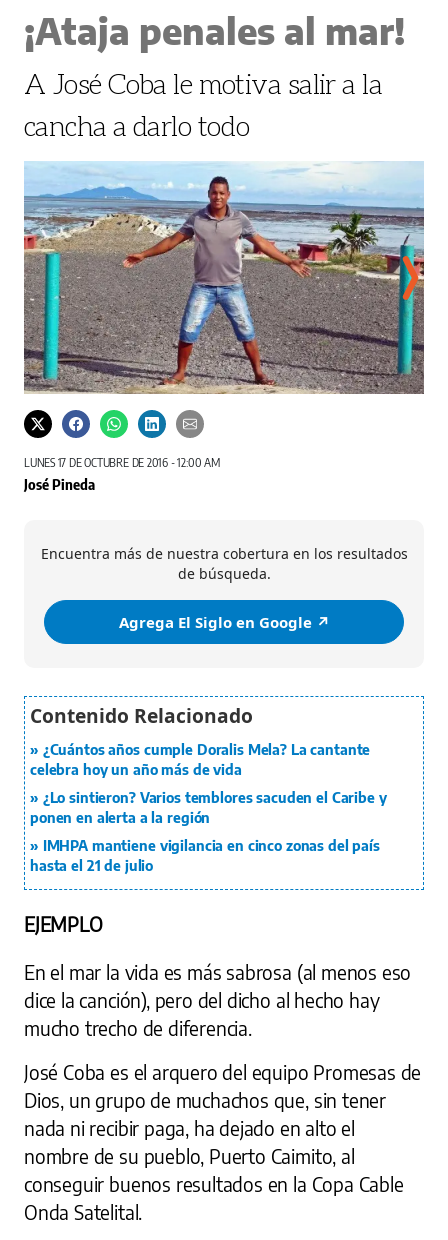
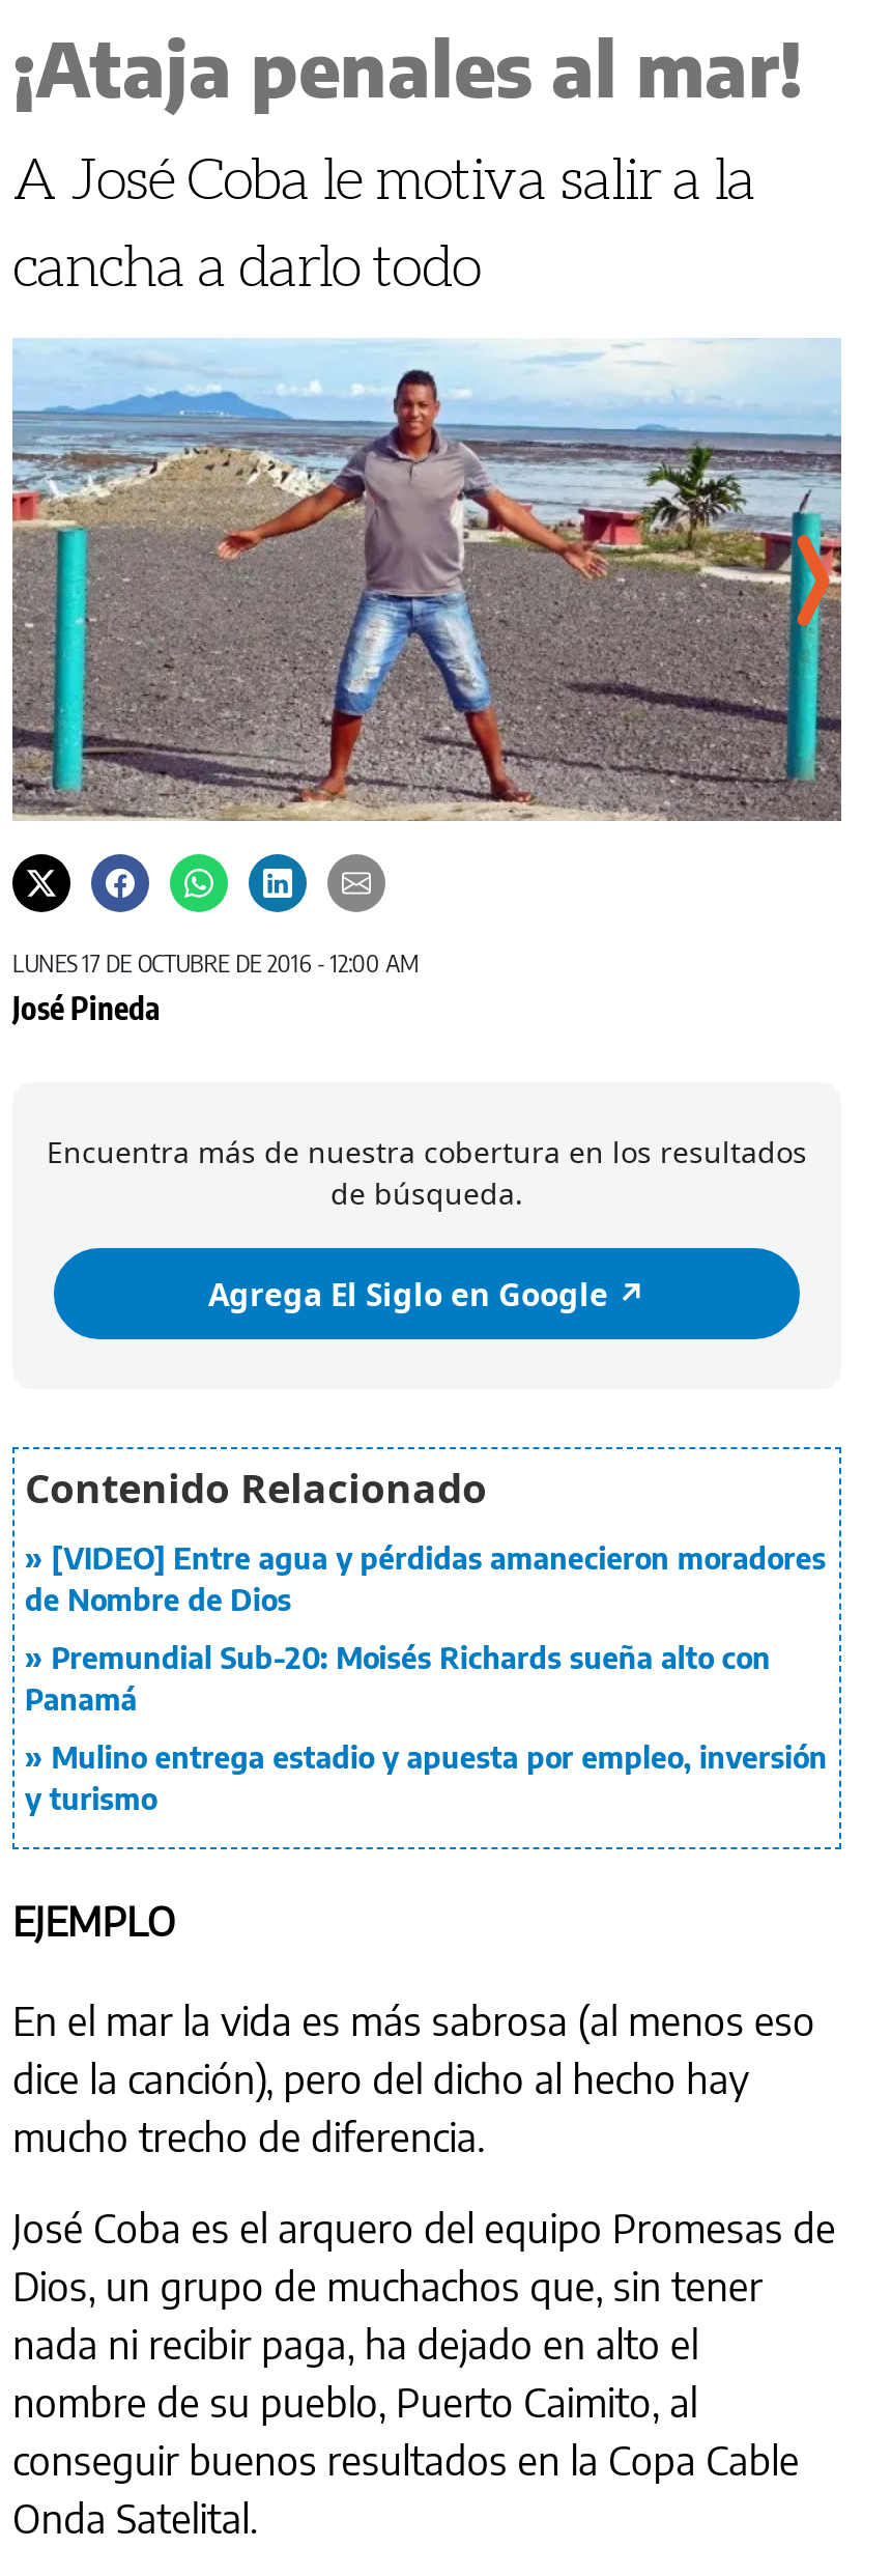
- ¿Cuántos años cumple Doralis Mela? La cantante
- celebra hoy un año más de vida
+ [VIDEO] Entre agua y pérdidas amanecieron moradores
+ de Nombre de Dios

- ¿Lo sintieron? Varios temblores sacuden el Caribe y
- ponen en alerta a la región
+ Premundial Sub-20: Moisés Richards sueña alto con
+ Panamá

- IMHPA mantiene vigilancia en cinco zonas del país
- hasta el 21 de julio
+ Mulino entrega estadio y apuesta por empleo, inversión
+ y turismo
